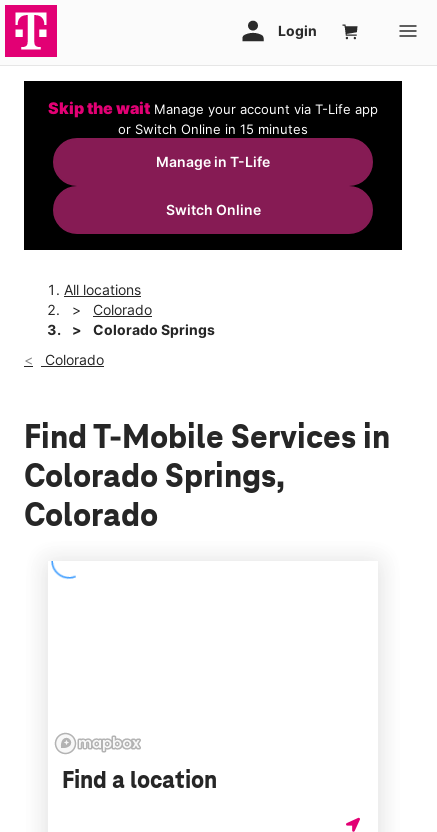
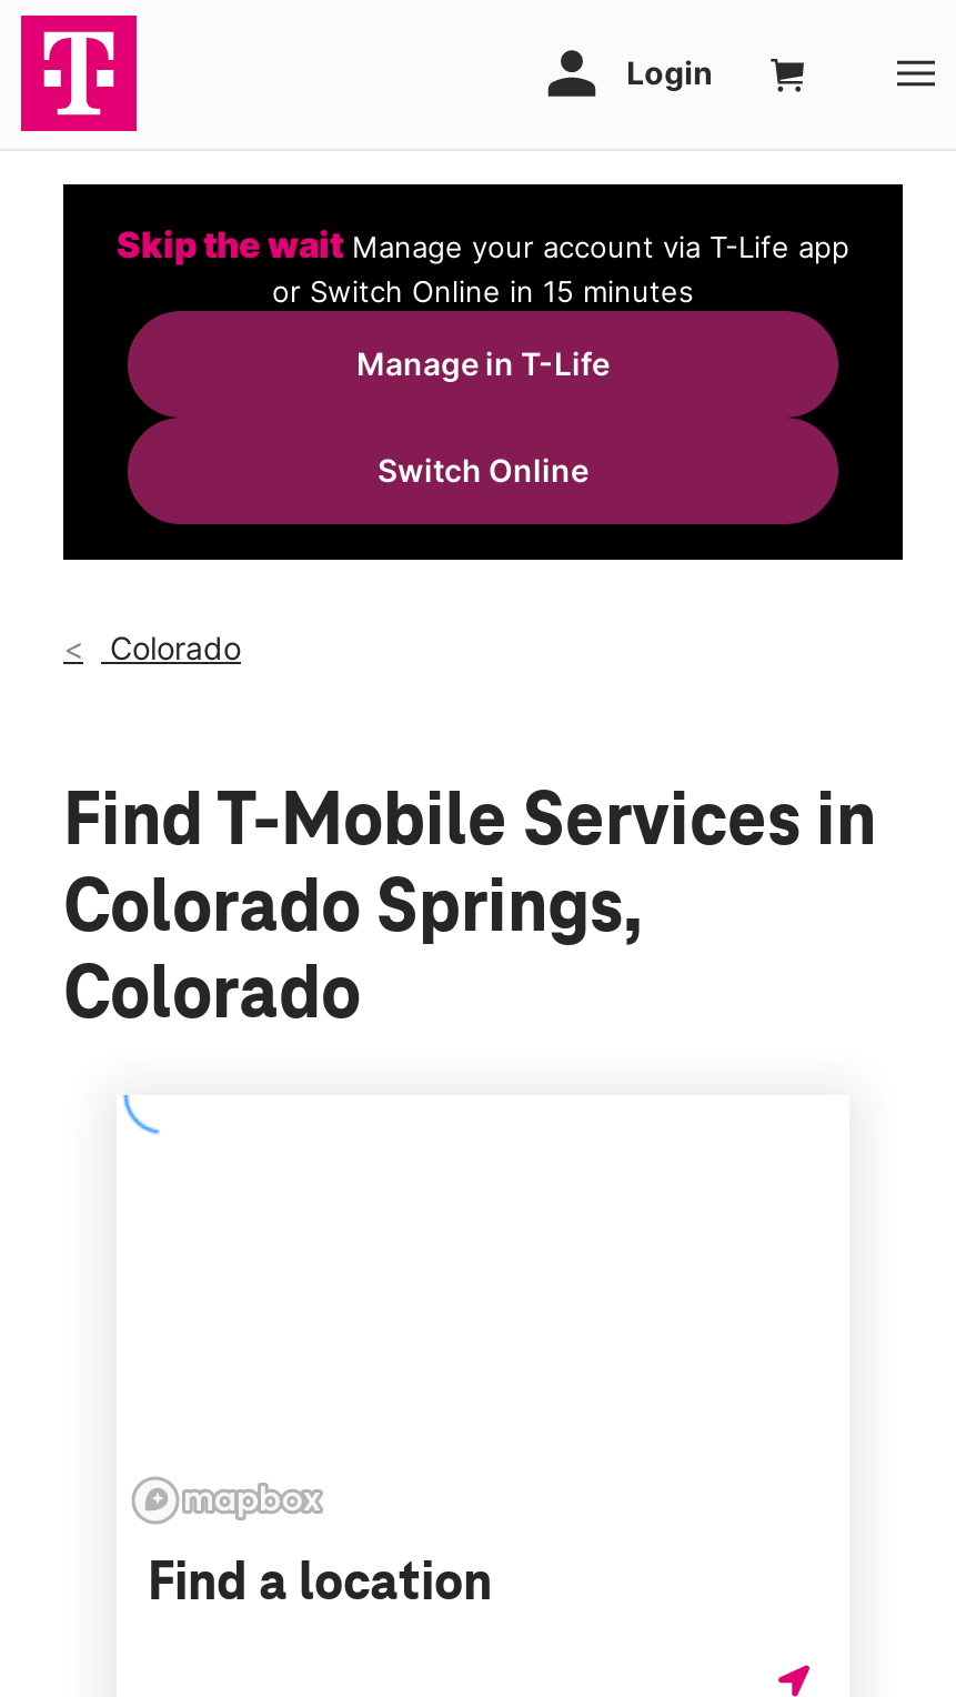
- All locations
- Colorado
- Colorado Springs
